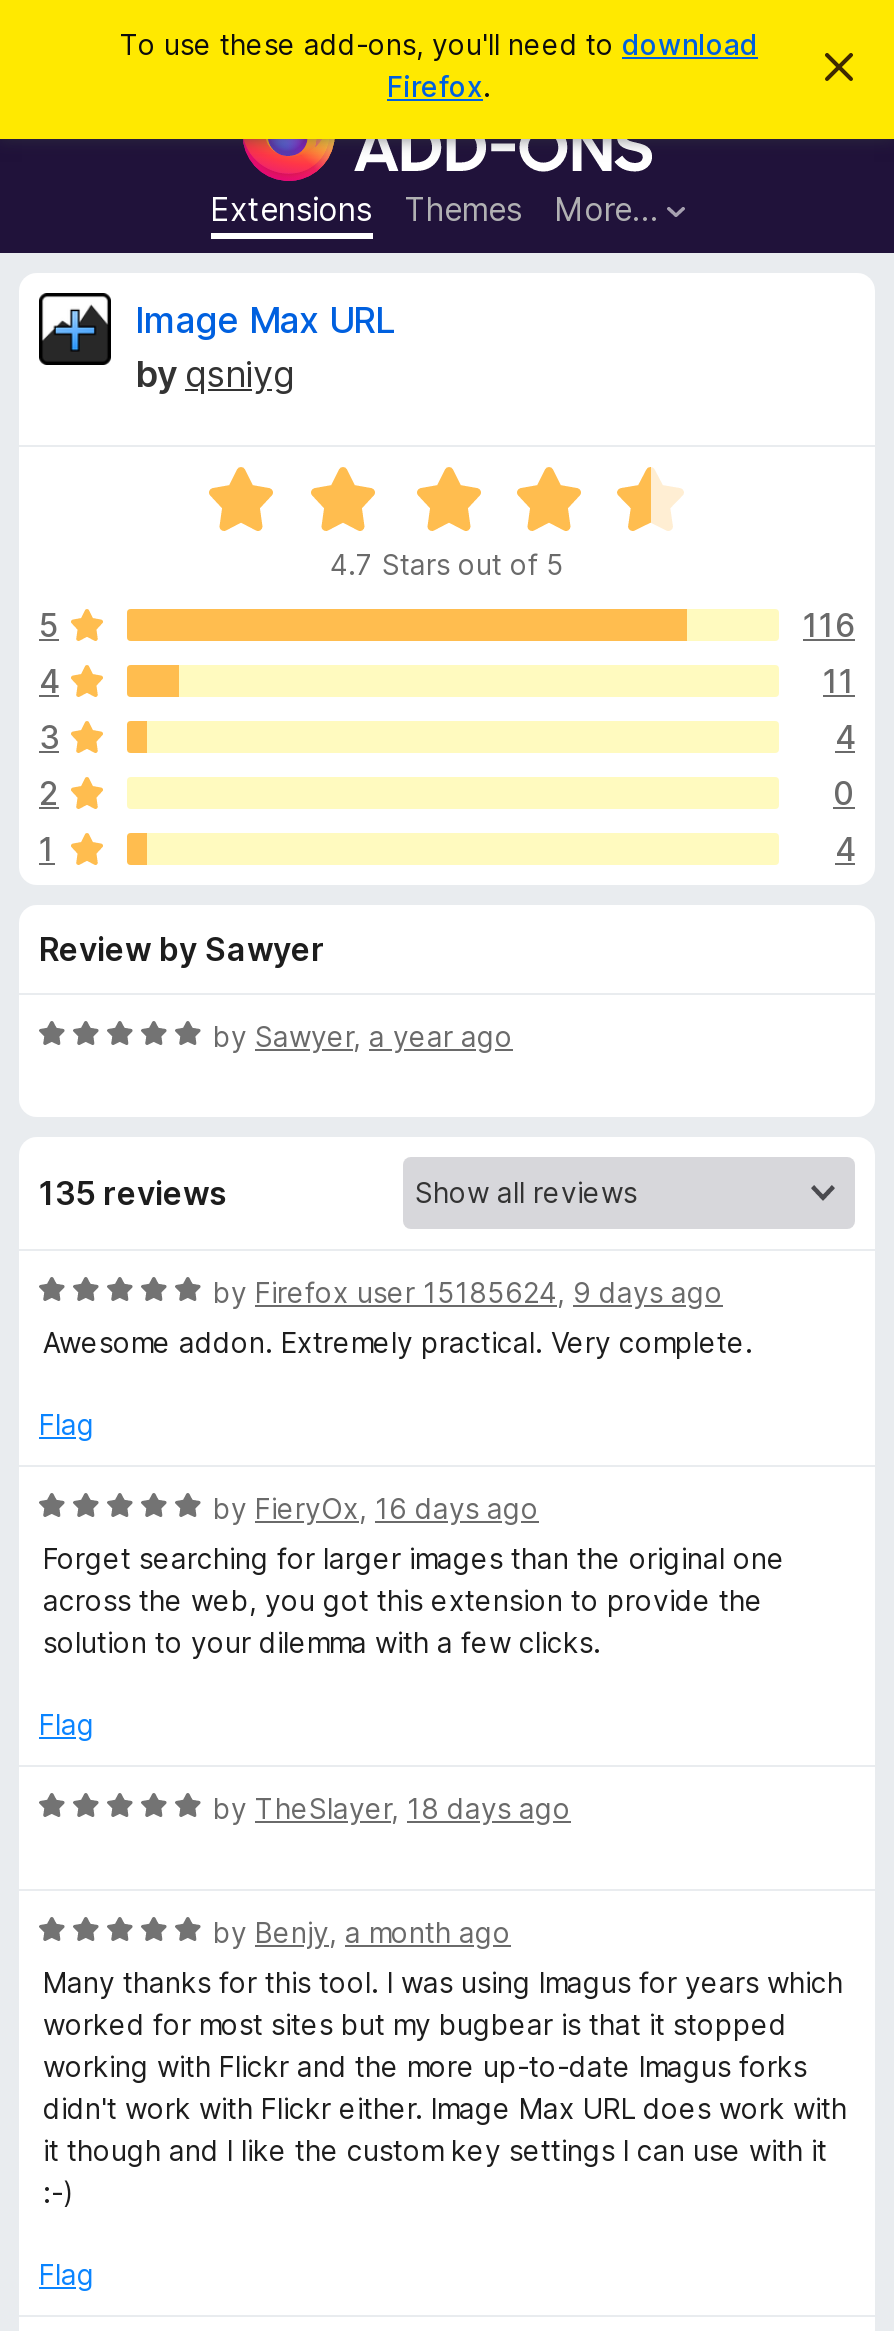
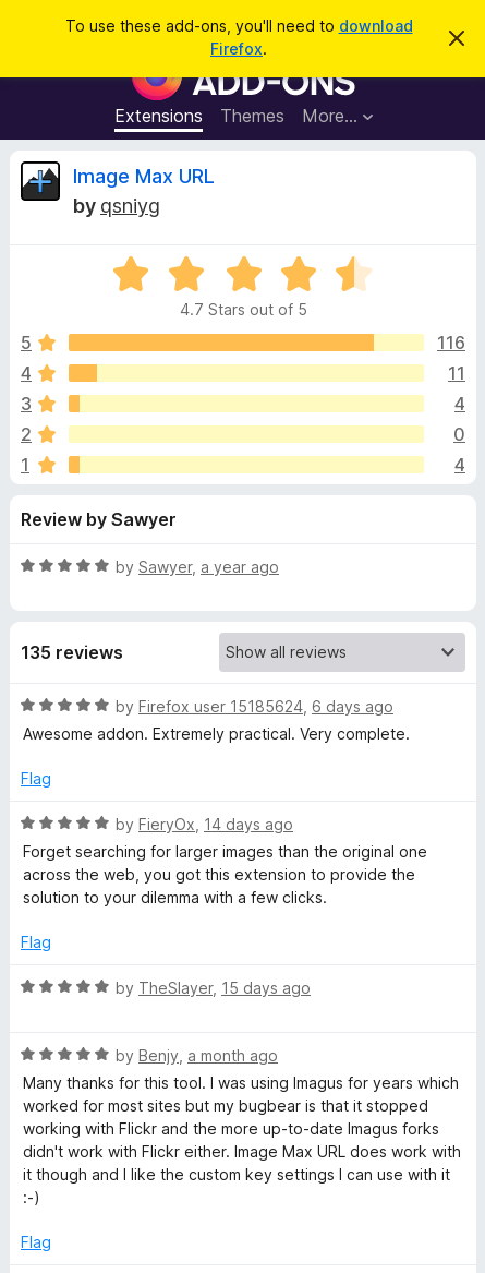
- by Firefox user 15185624, 9 days ago
+ by Firefox user 15185624, 6 days ago

- by FieryOx, 16 days ago
+ by FieryOx, 14 days ago

- by TheSlayer, 18 days ago
+ by TheSlayer, 15 days ago
